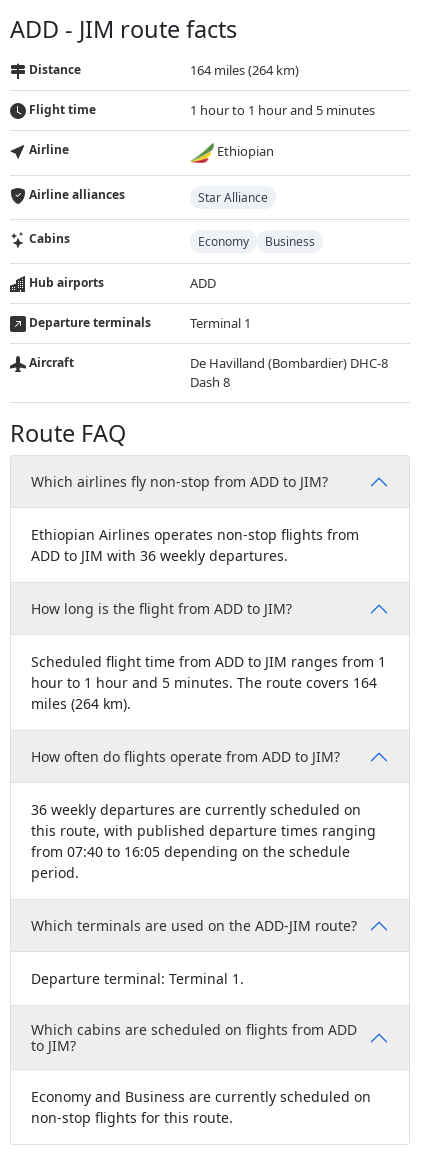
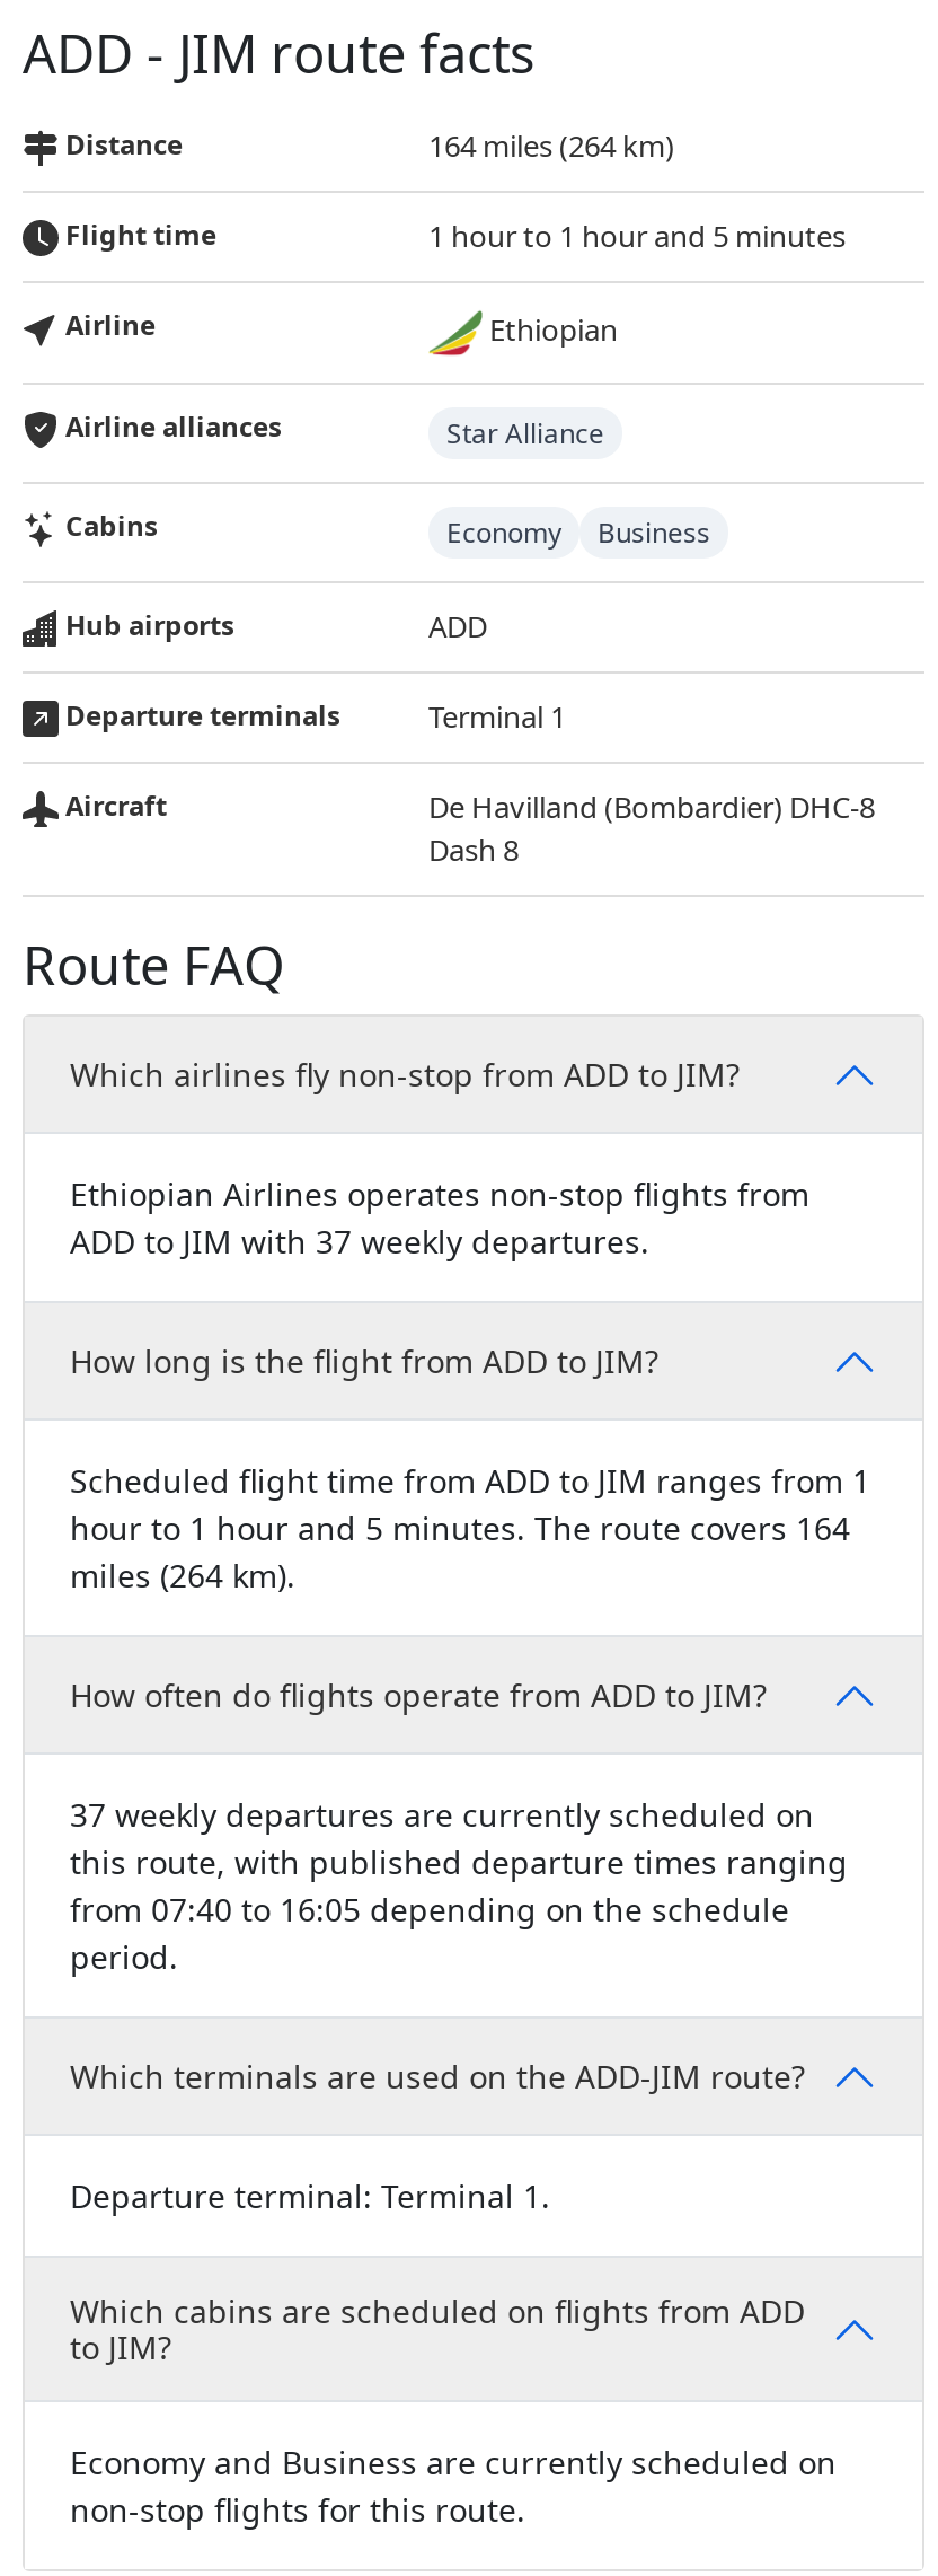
- ADD to JIM with 36 weekly departures.
+ ADD to JIM with 37 weekly departures.

- 36 weekly departures are currently scheduled on
+ 37 weekly departures are currently scheduled on
